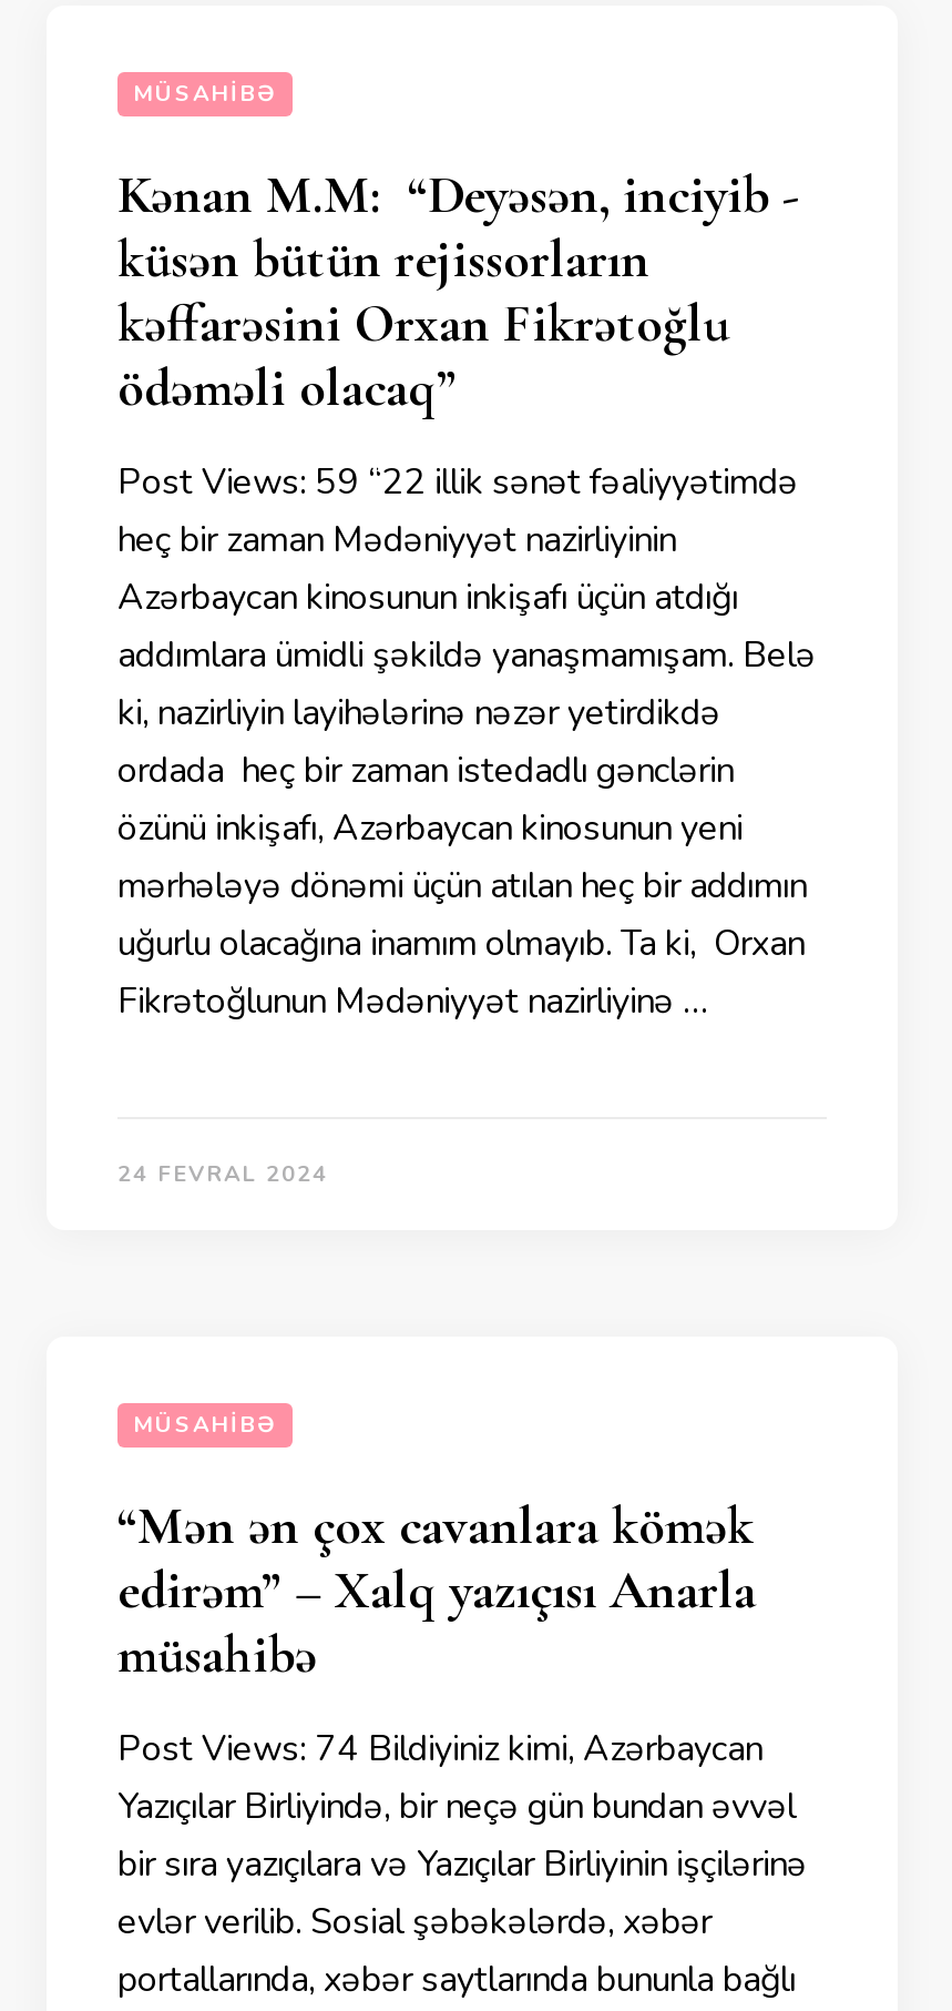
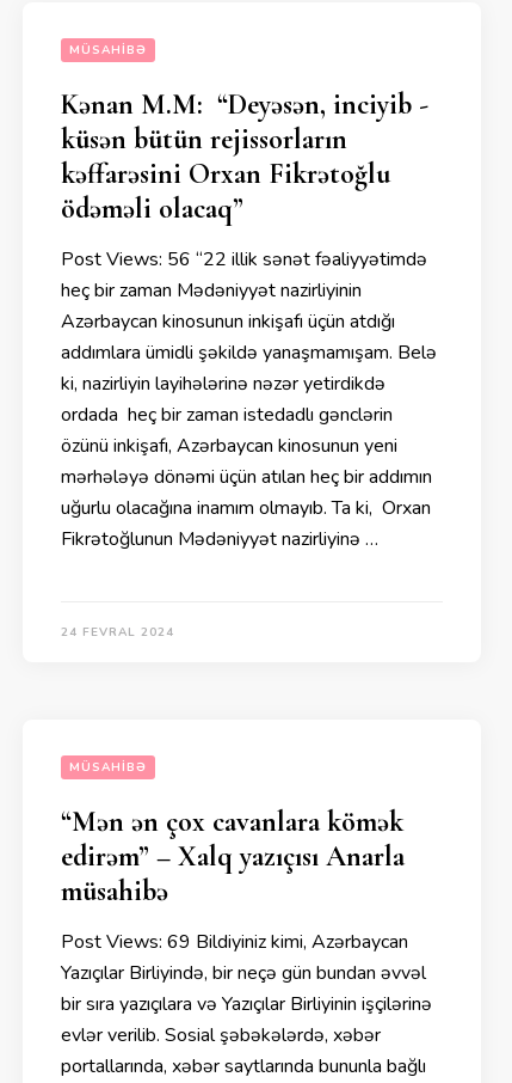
- Post Views: 59 “22 illik sənət fəaliyyətimdə
+ Post Views: 56 “22 illik sənət fəaliyyətimdə

- Post Views: 74 Bildiyiniz kimi, Azərbaycan
+ Post Views: 69 Bildiyiniz kimi, Azərbaycan
